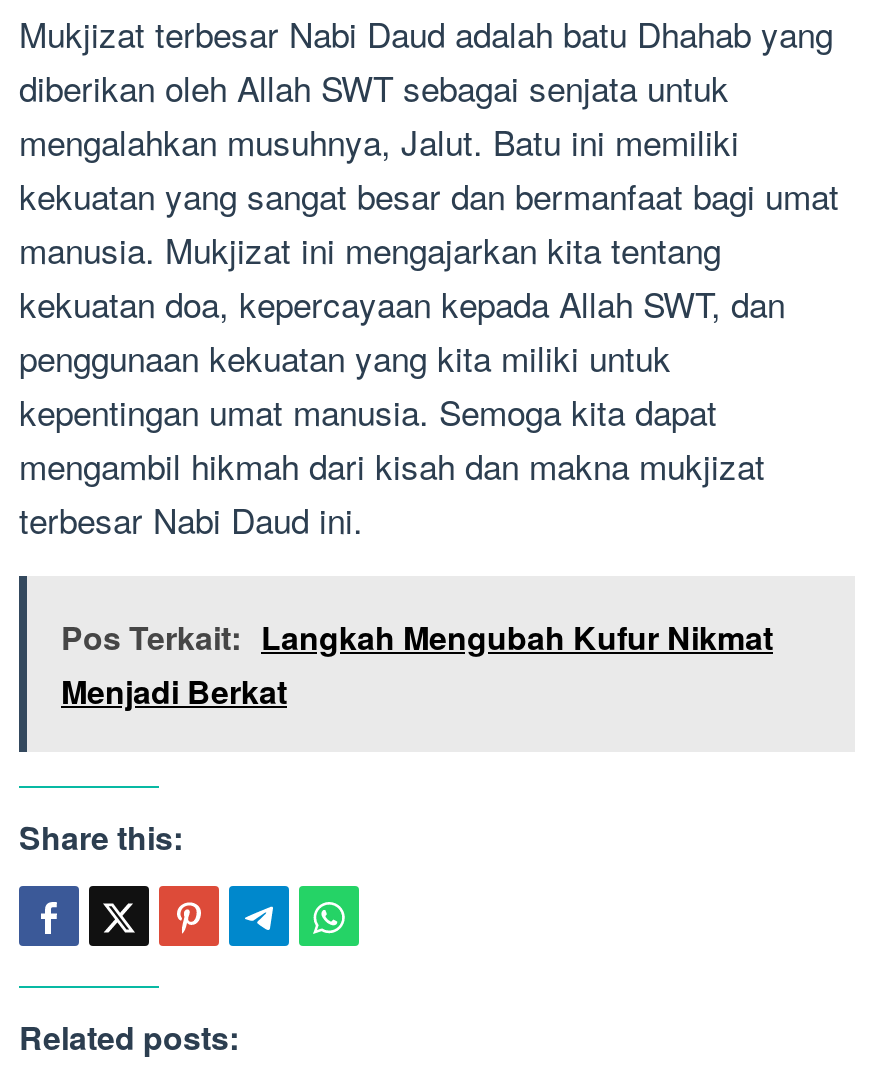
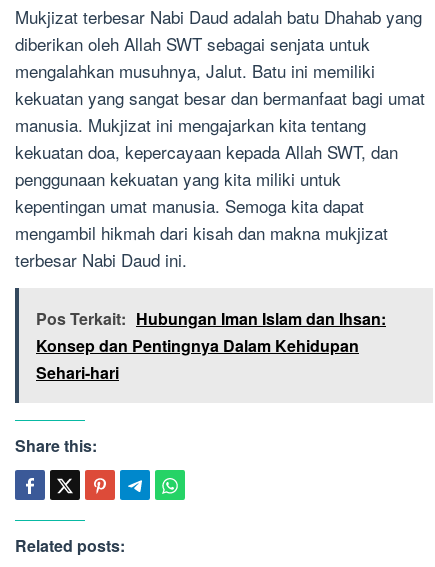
- Pos Terkait: Langkah Mengubah Kufur Nikmat
- Menjadi Berkat
+ Pos Terkait: Hubungan Iman Islam dan Ihsan:
+ Konsep dan Pentingnya Dalam Kehidupan
+ Sehari-hari
